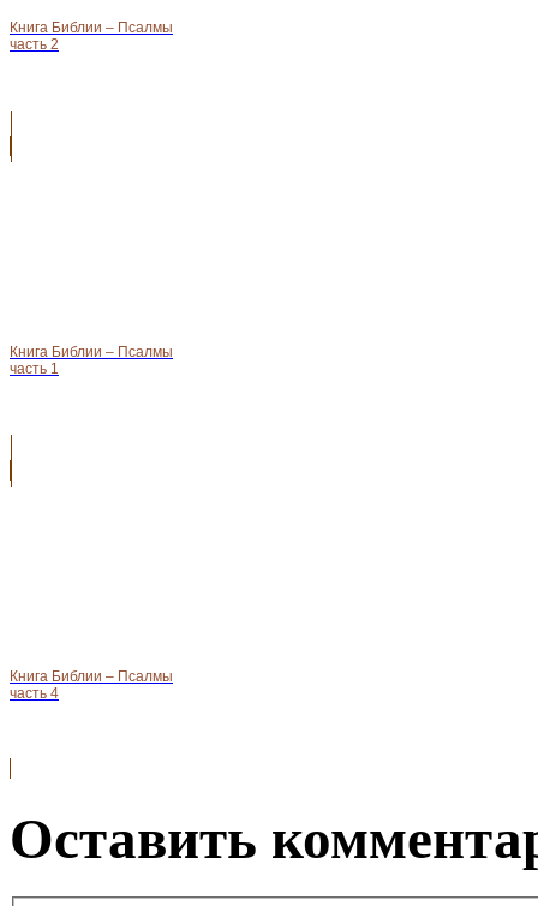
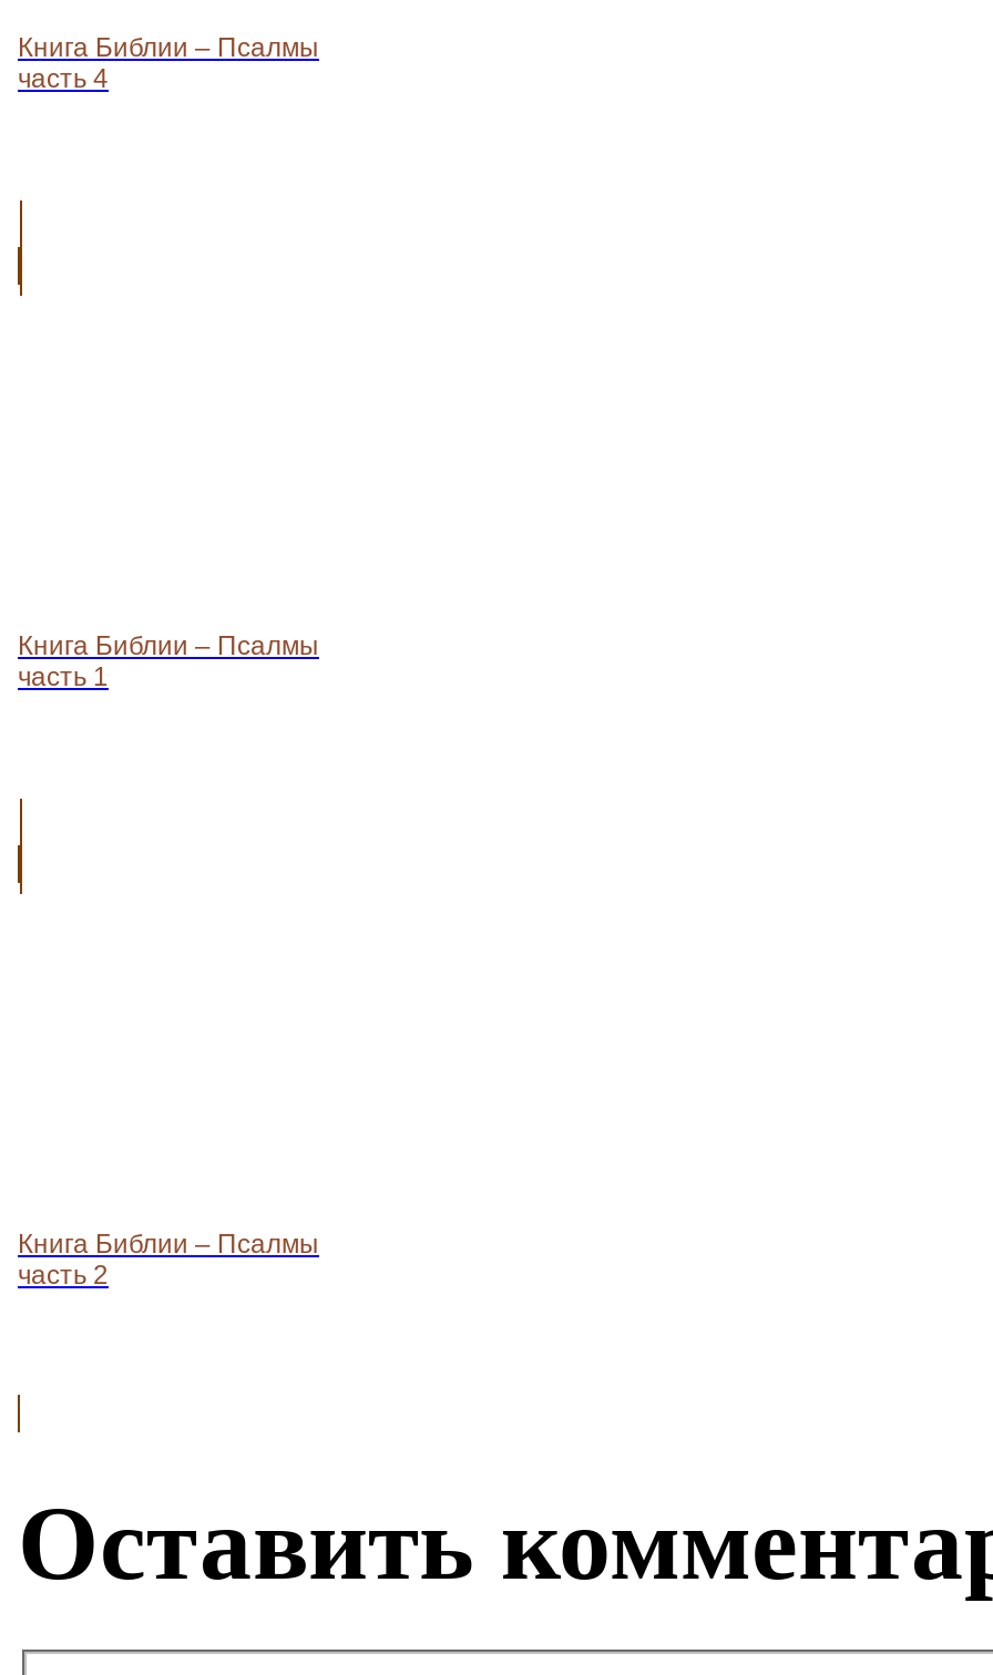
- часть 2
+ часть 4

- часть 4
+ часть 2
